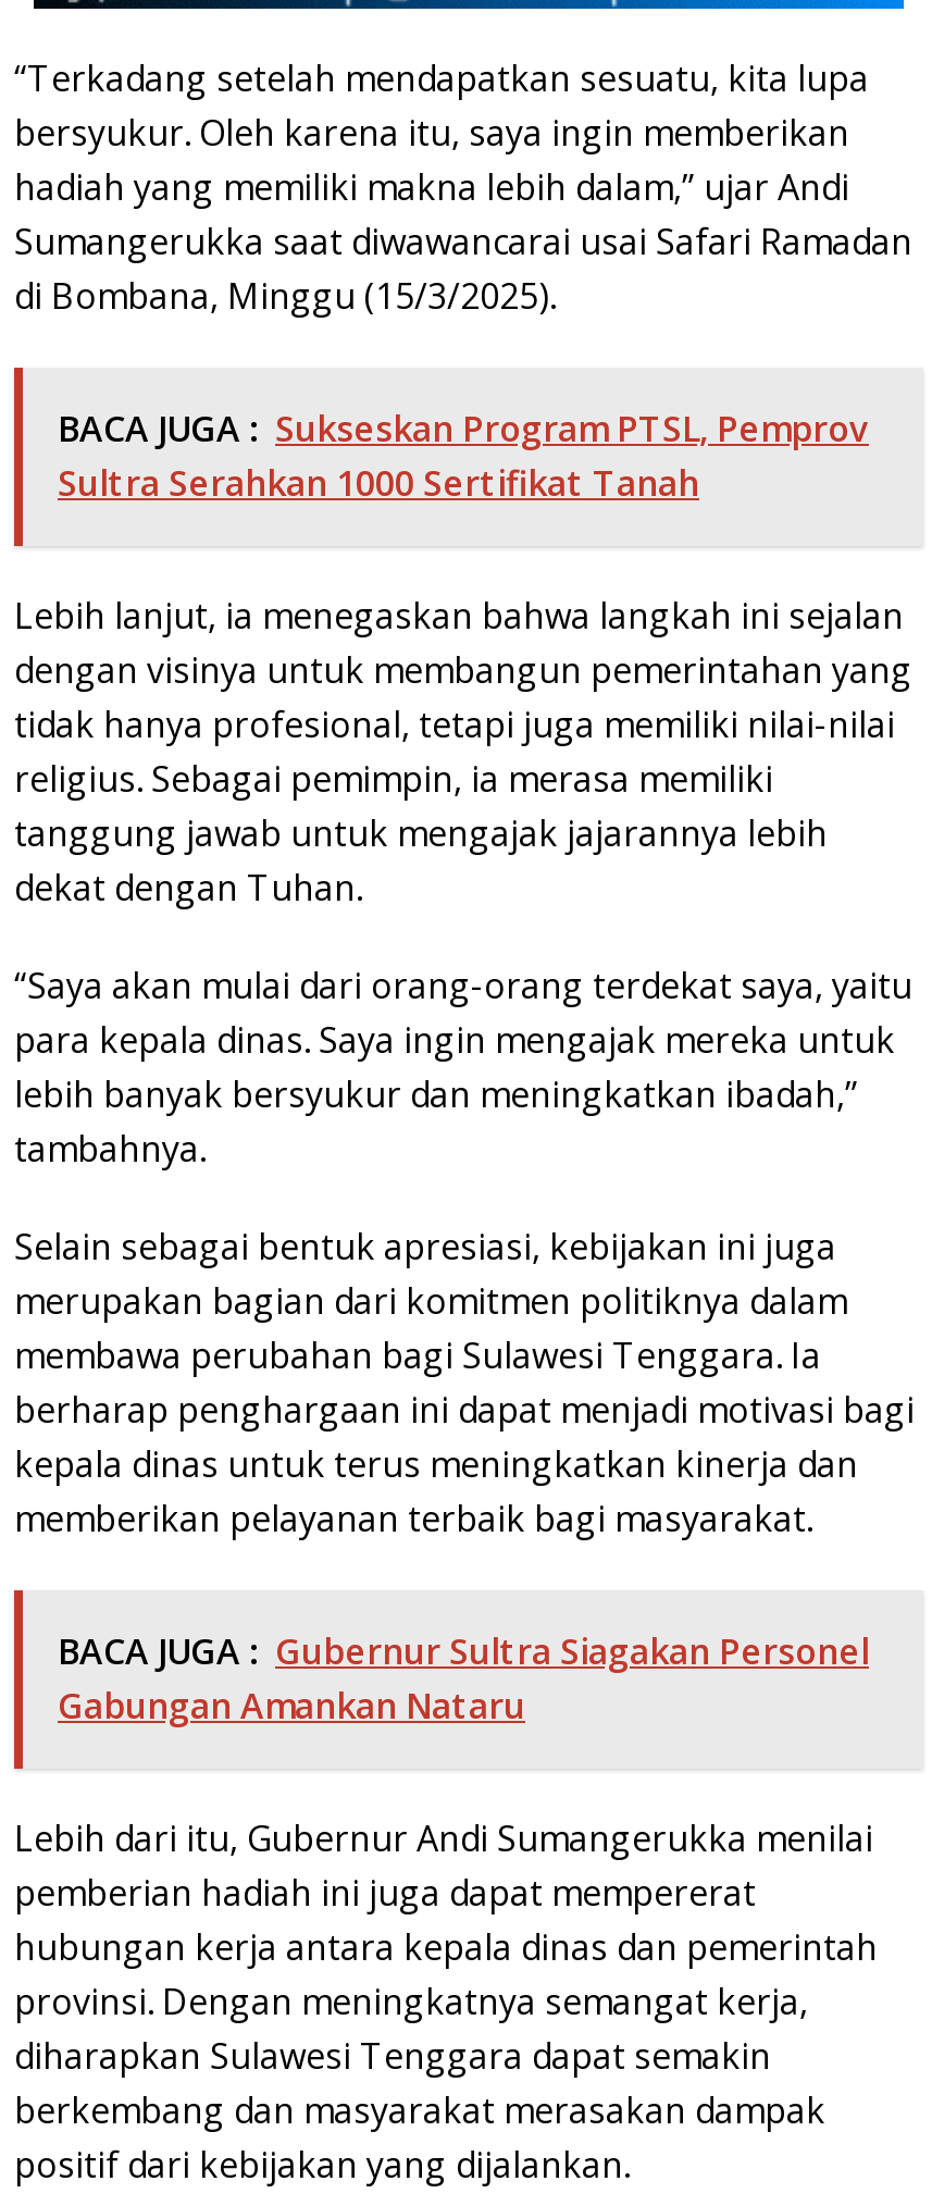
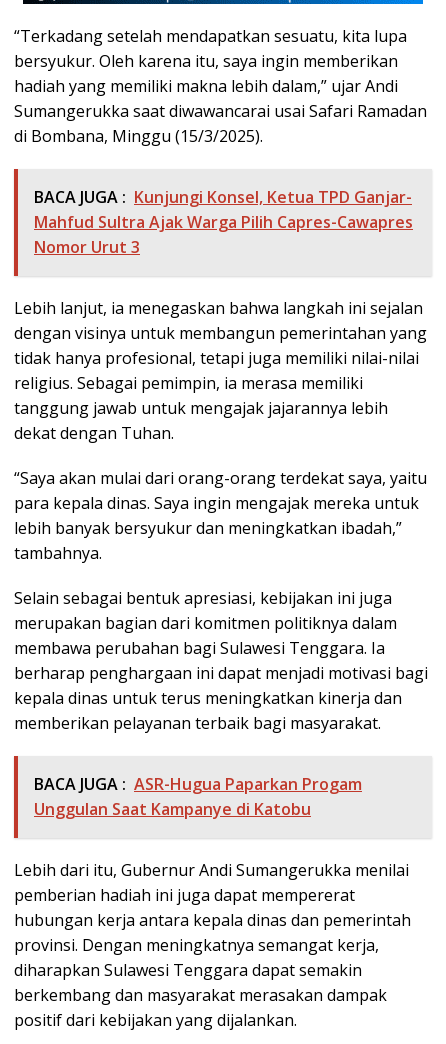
- BACA JUGA : Sukseskan Program PTSL, Pemprov
- Sultra Serahkan 1000 Sertifikat Tanah
+ BACA JUGA : Kunjungi Konsel, Ketua TPD Ganjar-
+ Mahfud Sultra Ajak Warga Pilih Capres-Cawapres
+ Nomor Urut 3

- BACA JUGA : Gubernur Sultra Siagakan Personel
- Gabungan Amankan Nataru
+ BACA JUGA : ASR-Hugua Paparkan Progam
+ Unggulan Saat Kampanye di Katobu
